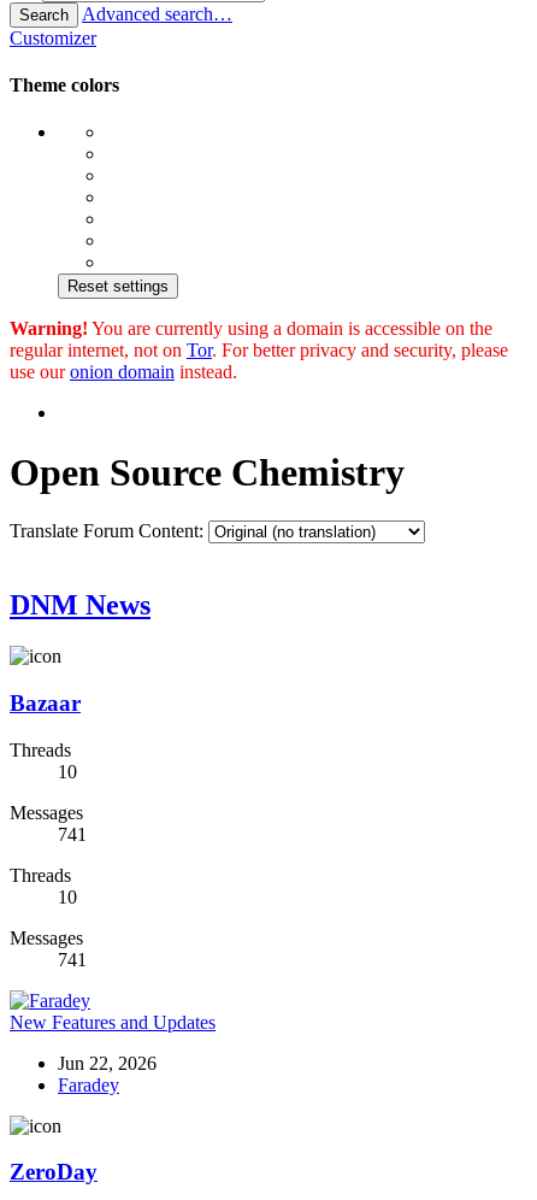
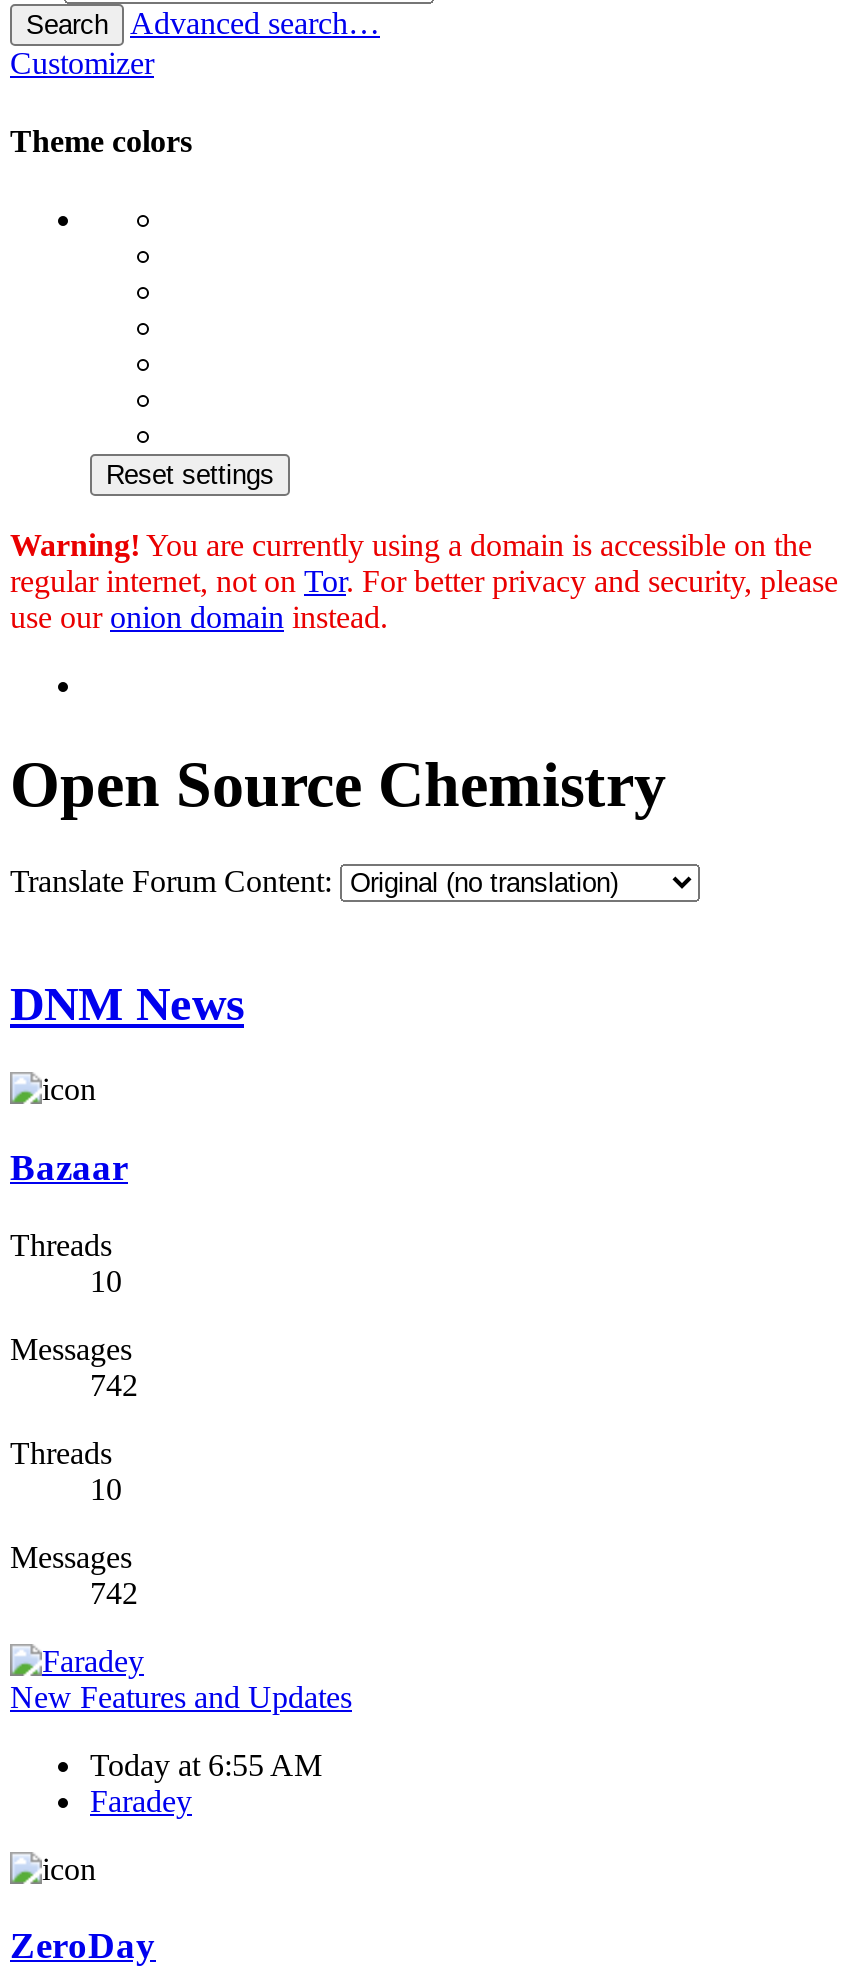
- 741
+ 742

- 741
+ 742

- Jun 22, 2026
+ Today at 6:55 AM
